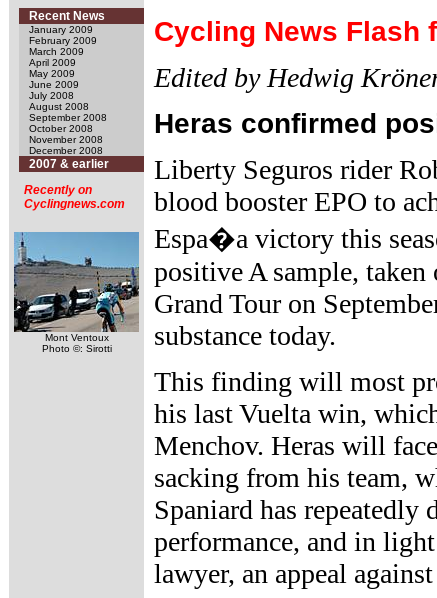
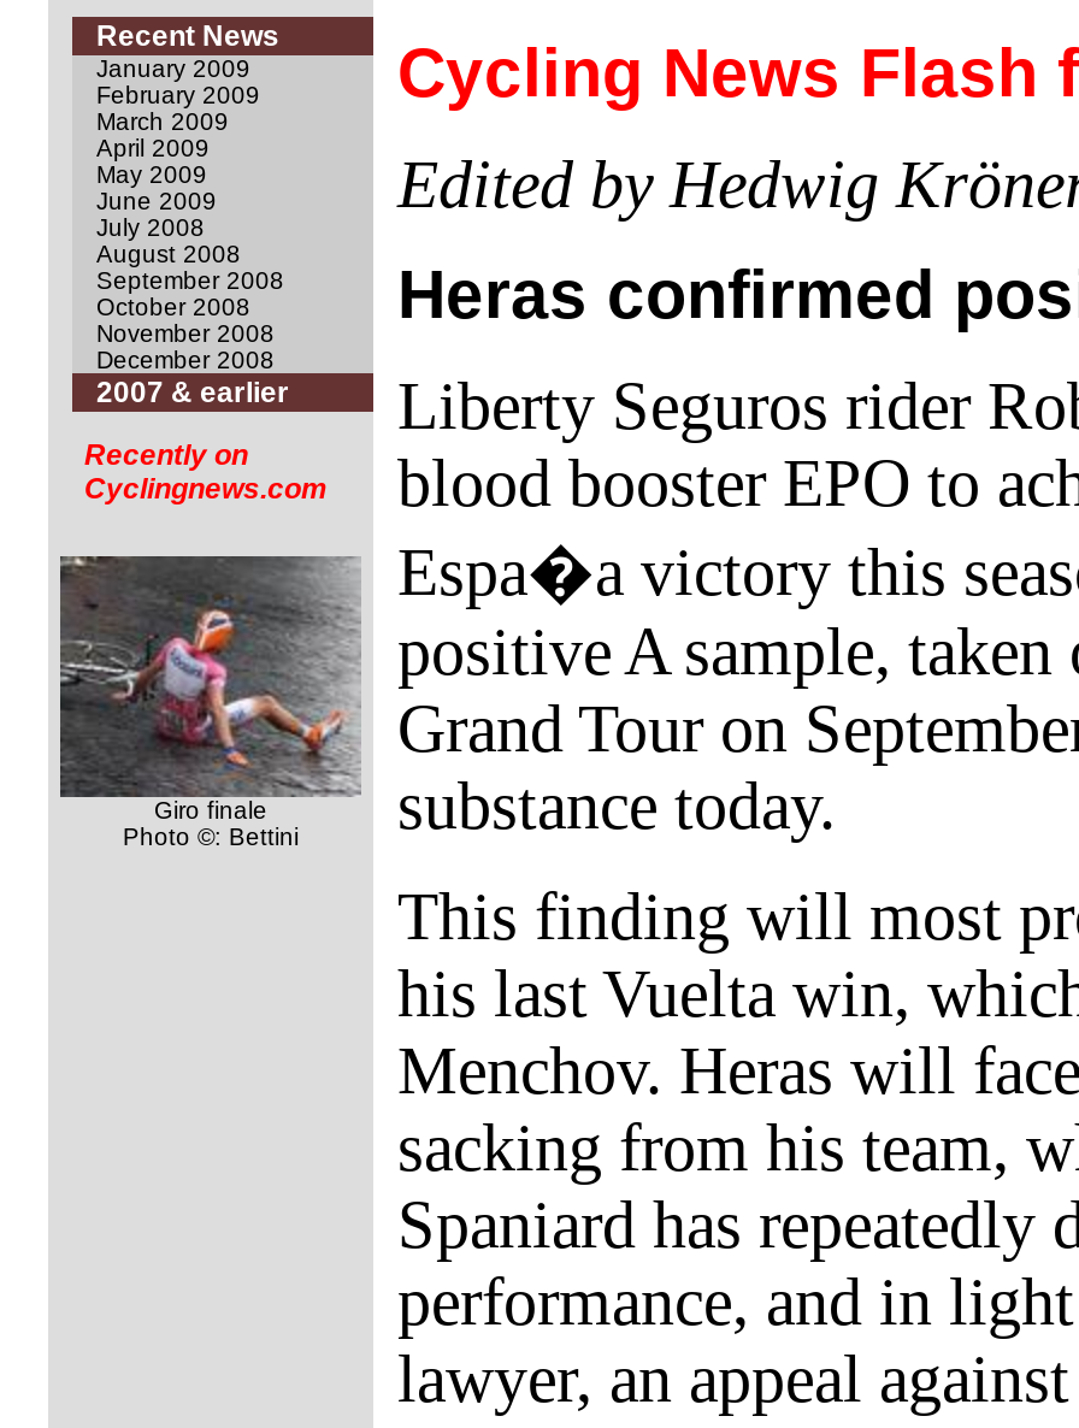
- [image]
- Mont Ventoux
- Photo ©: Sirotti
+ [image]
+ Giro finale
+ Photo ©: Bettini
